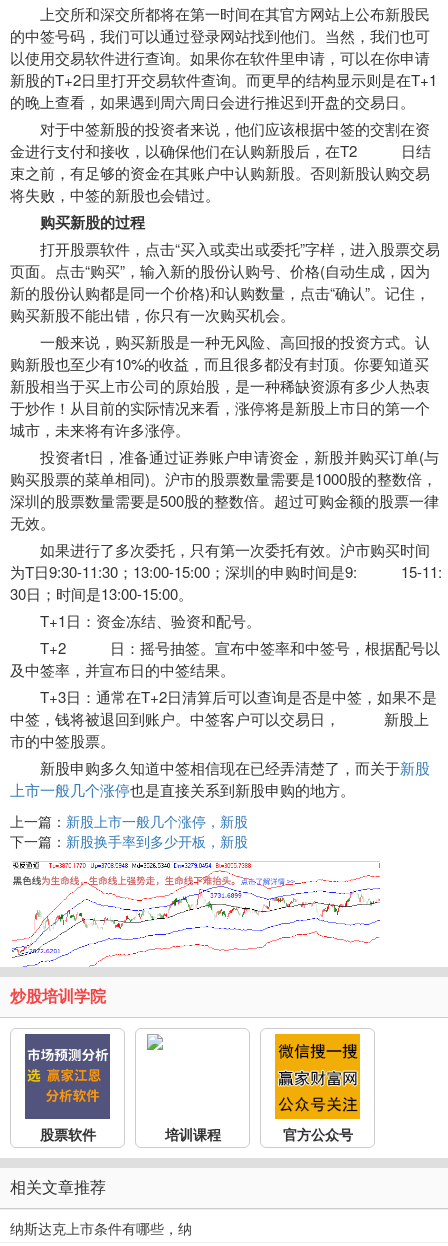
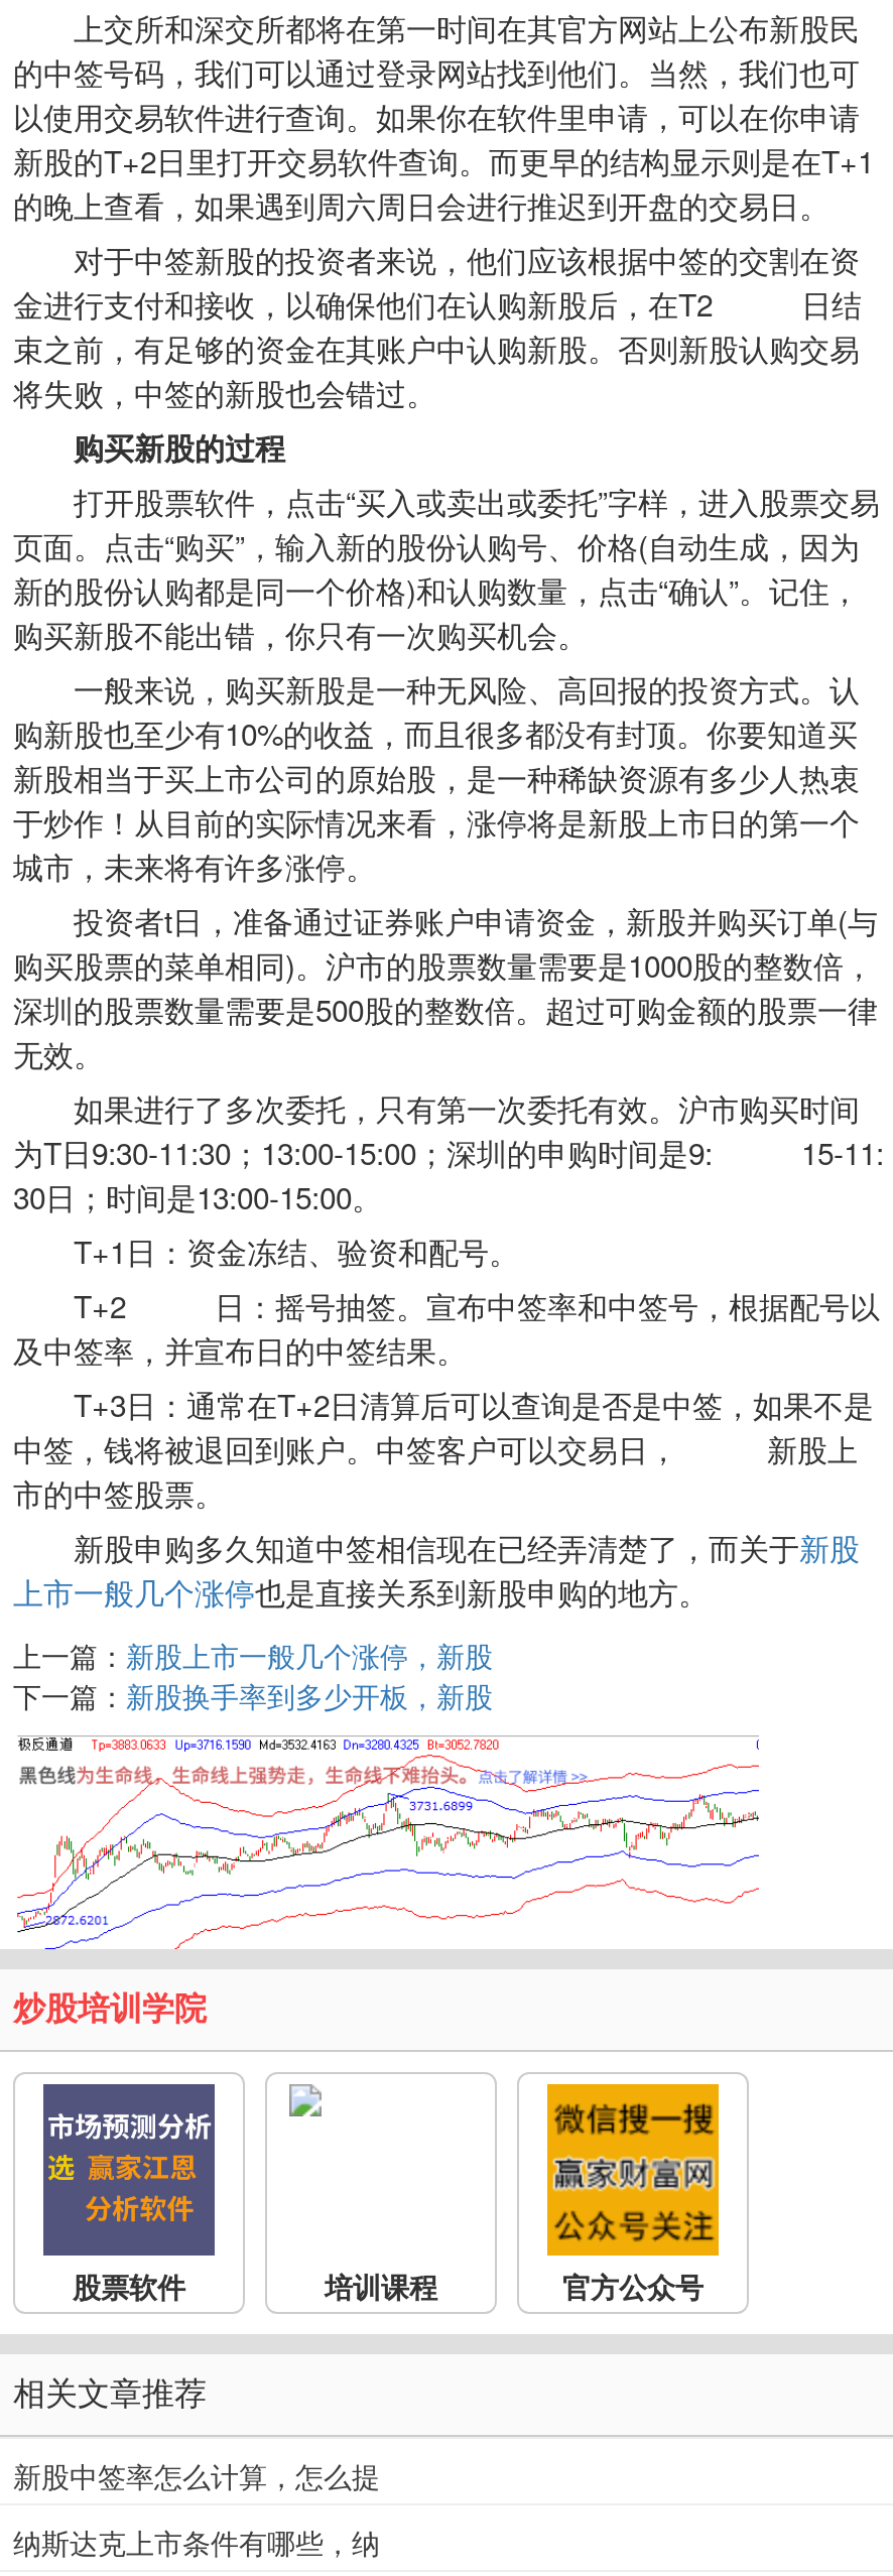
- [image]
+ [image]

+ 新股中签率怎么计算，怎么提
